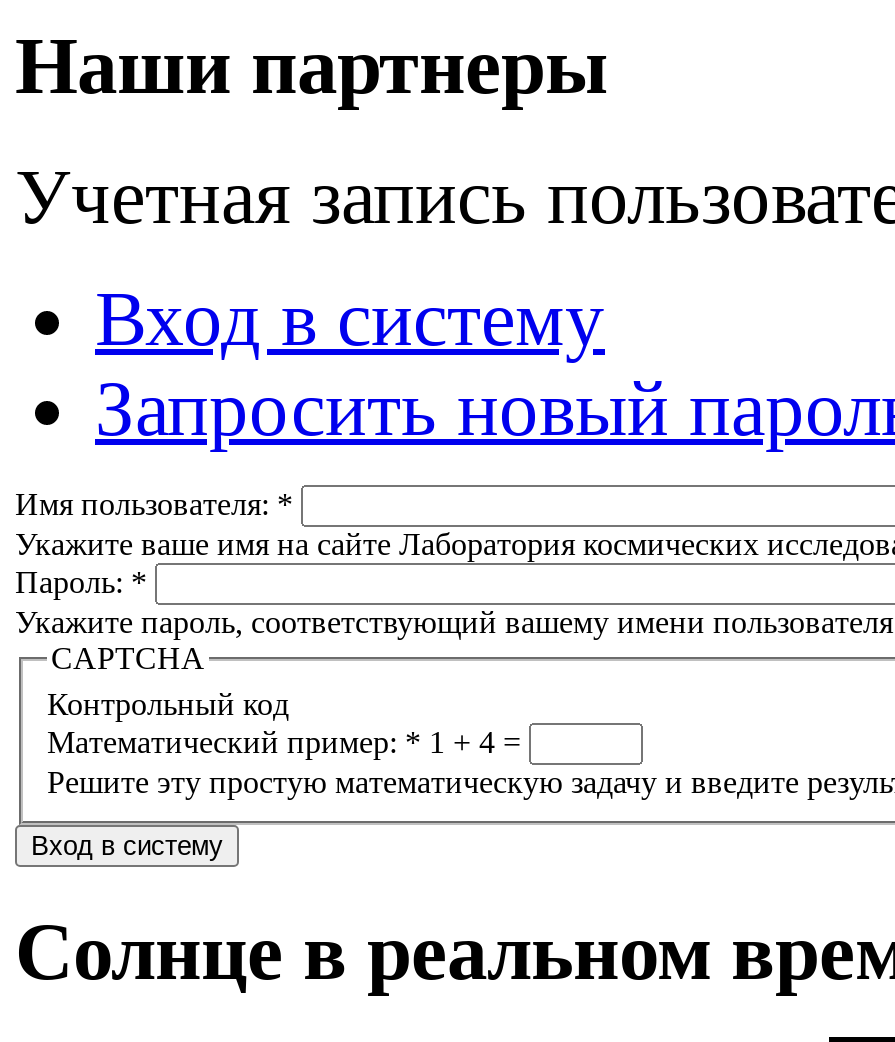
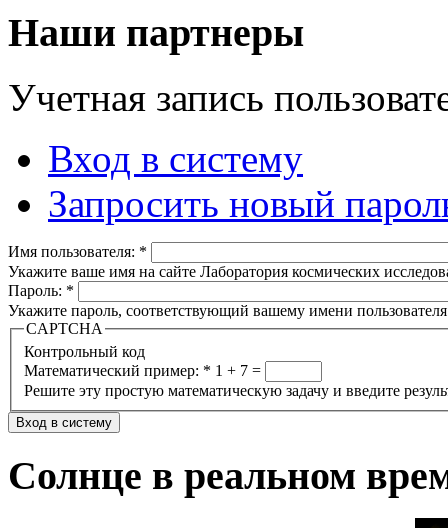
- Математический пример: * 1 + 4 =
+ Математический пример: * 1 + 7 =
